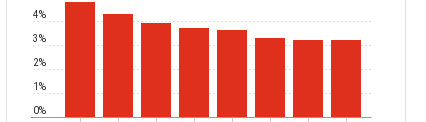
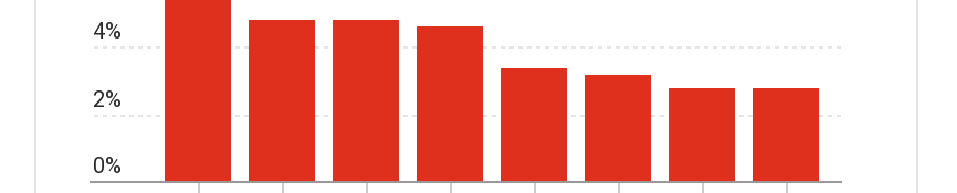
- 3%

- 1%
